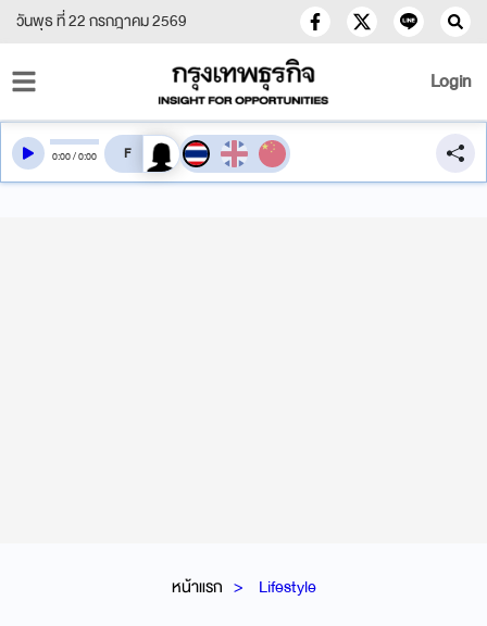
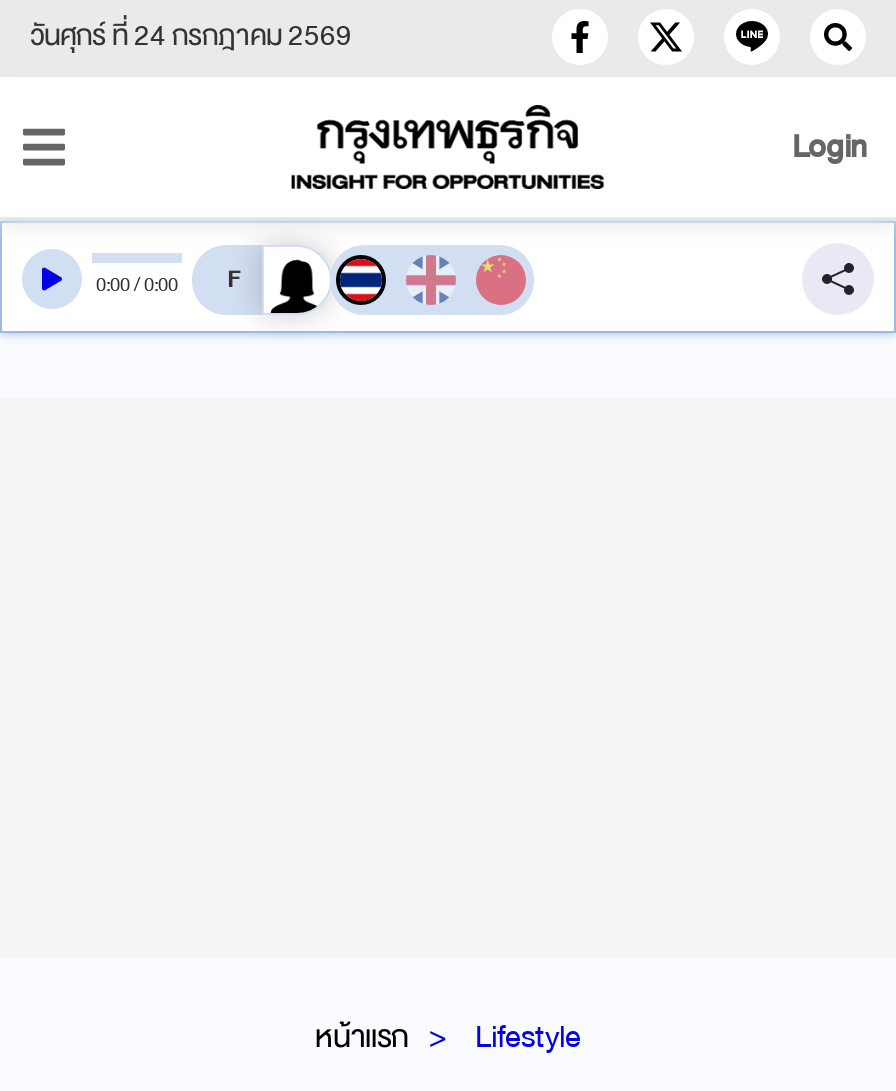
- วันพุธ ที่ 22 กรกฎาคม 2569
+ วันศุกร์ ที่ 24 กรกฎาคม 2569
